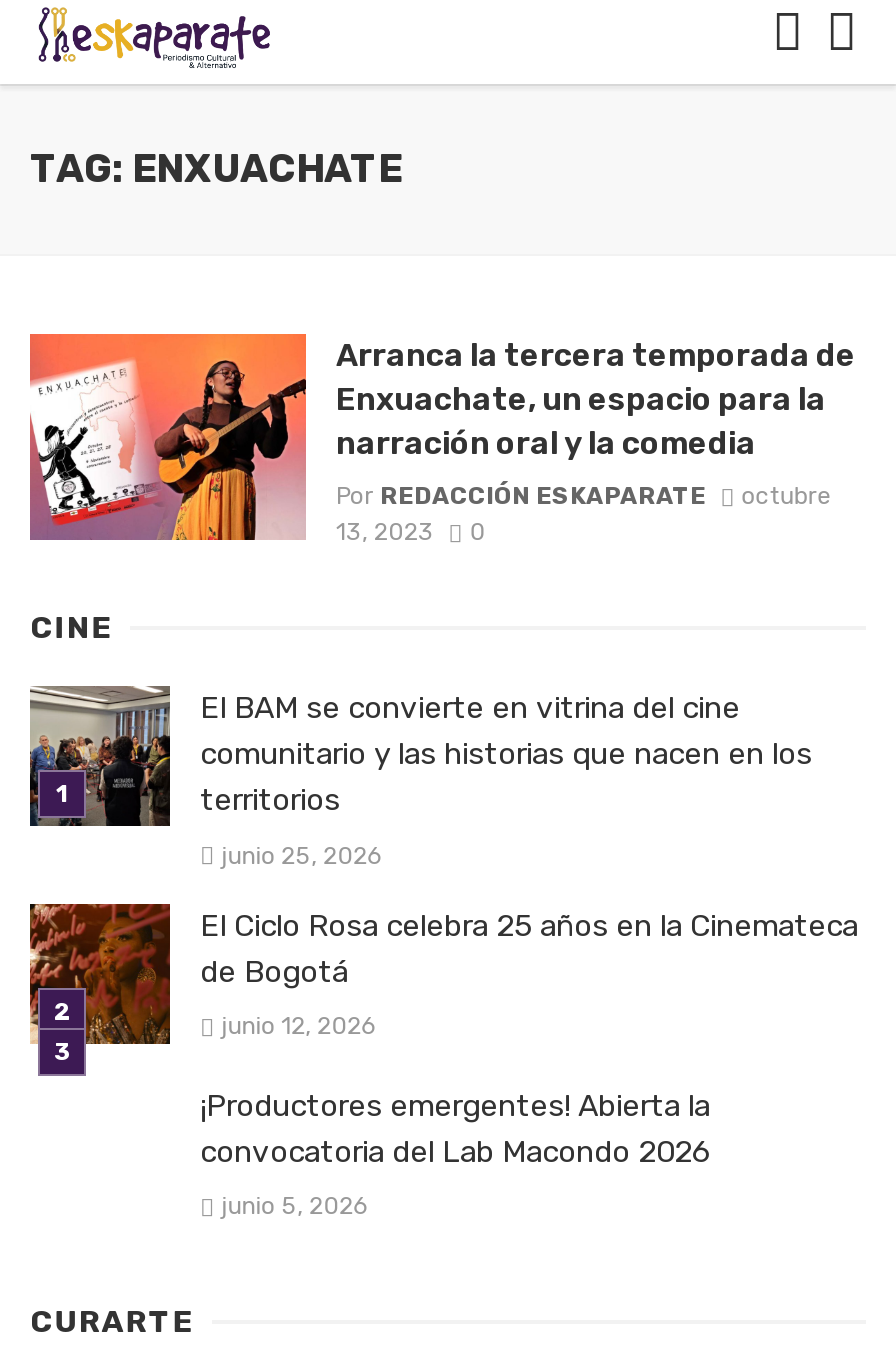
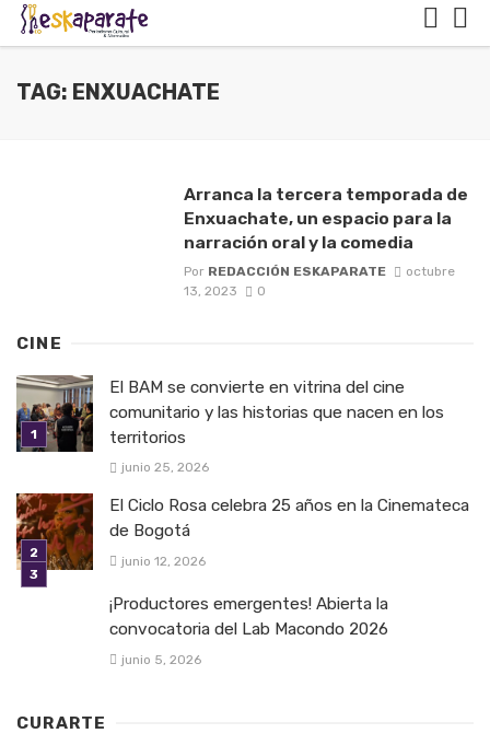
- [image]
